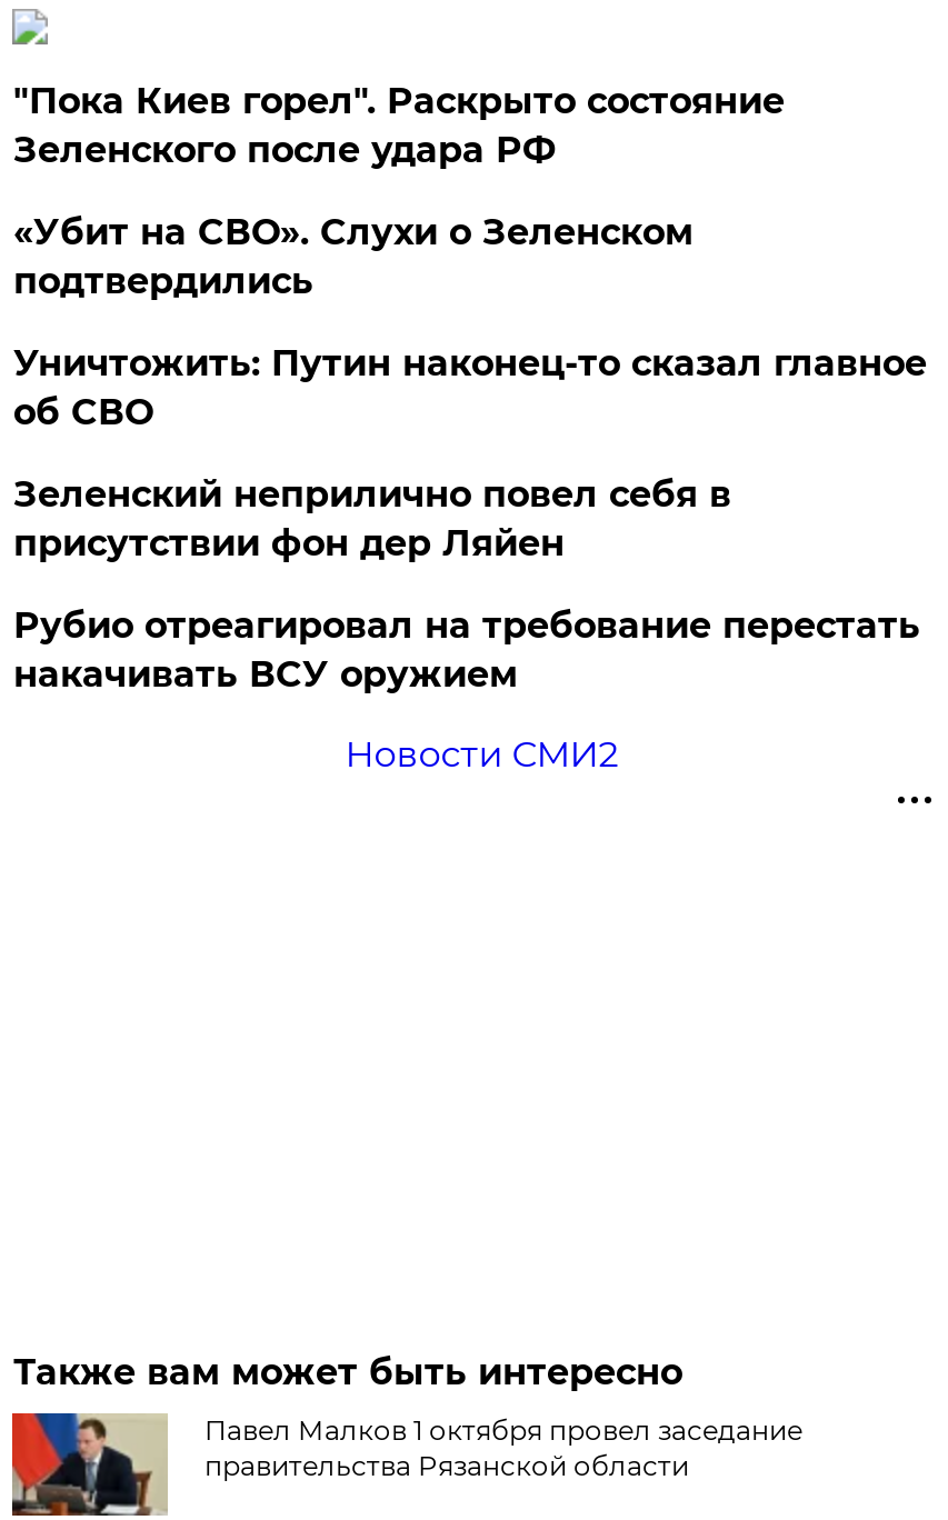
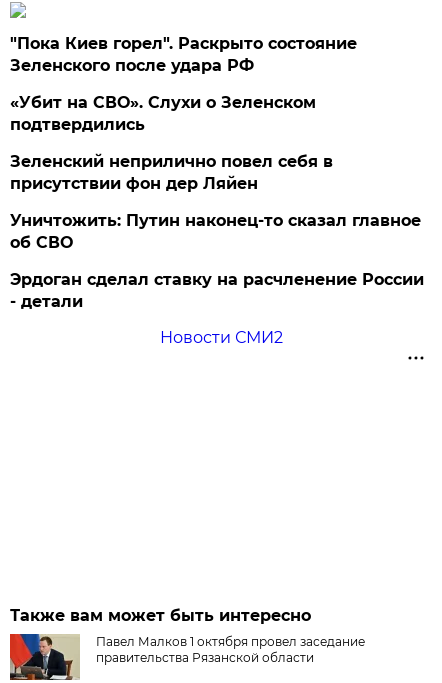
moved down: Уничтожить: Путин наконец-то сказал главное | об СВО

moved up: Зеленский неприлично повел cебя в | присутствии фон дер Ляйен

- Рубио отреагировал на требование перестать
- накачивать ВСУ оружием
+ Эрдоган сделал ставку на расчленение России
+ - детали
